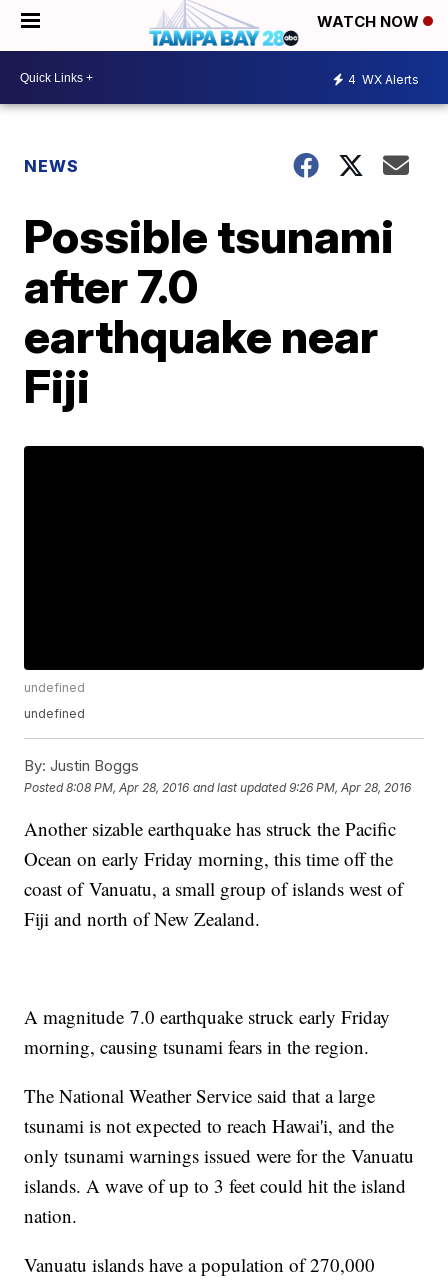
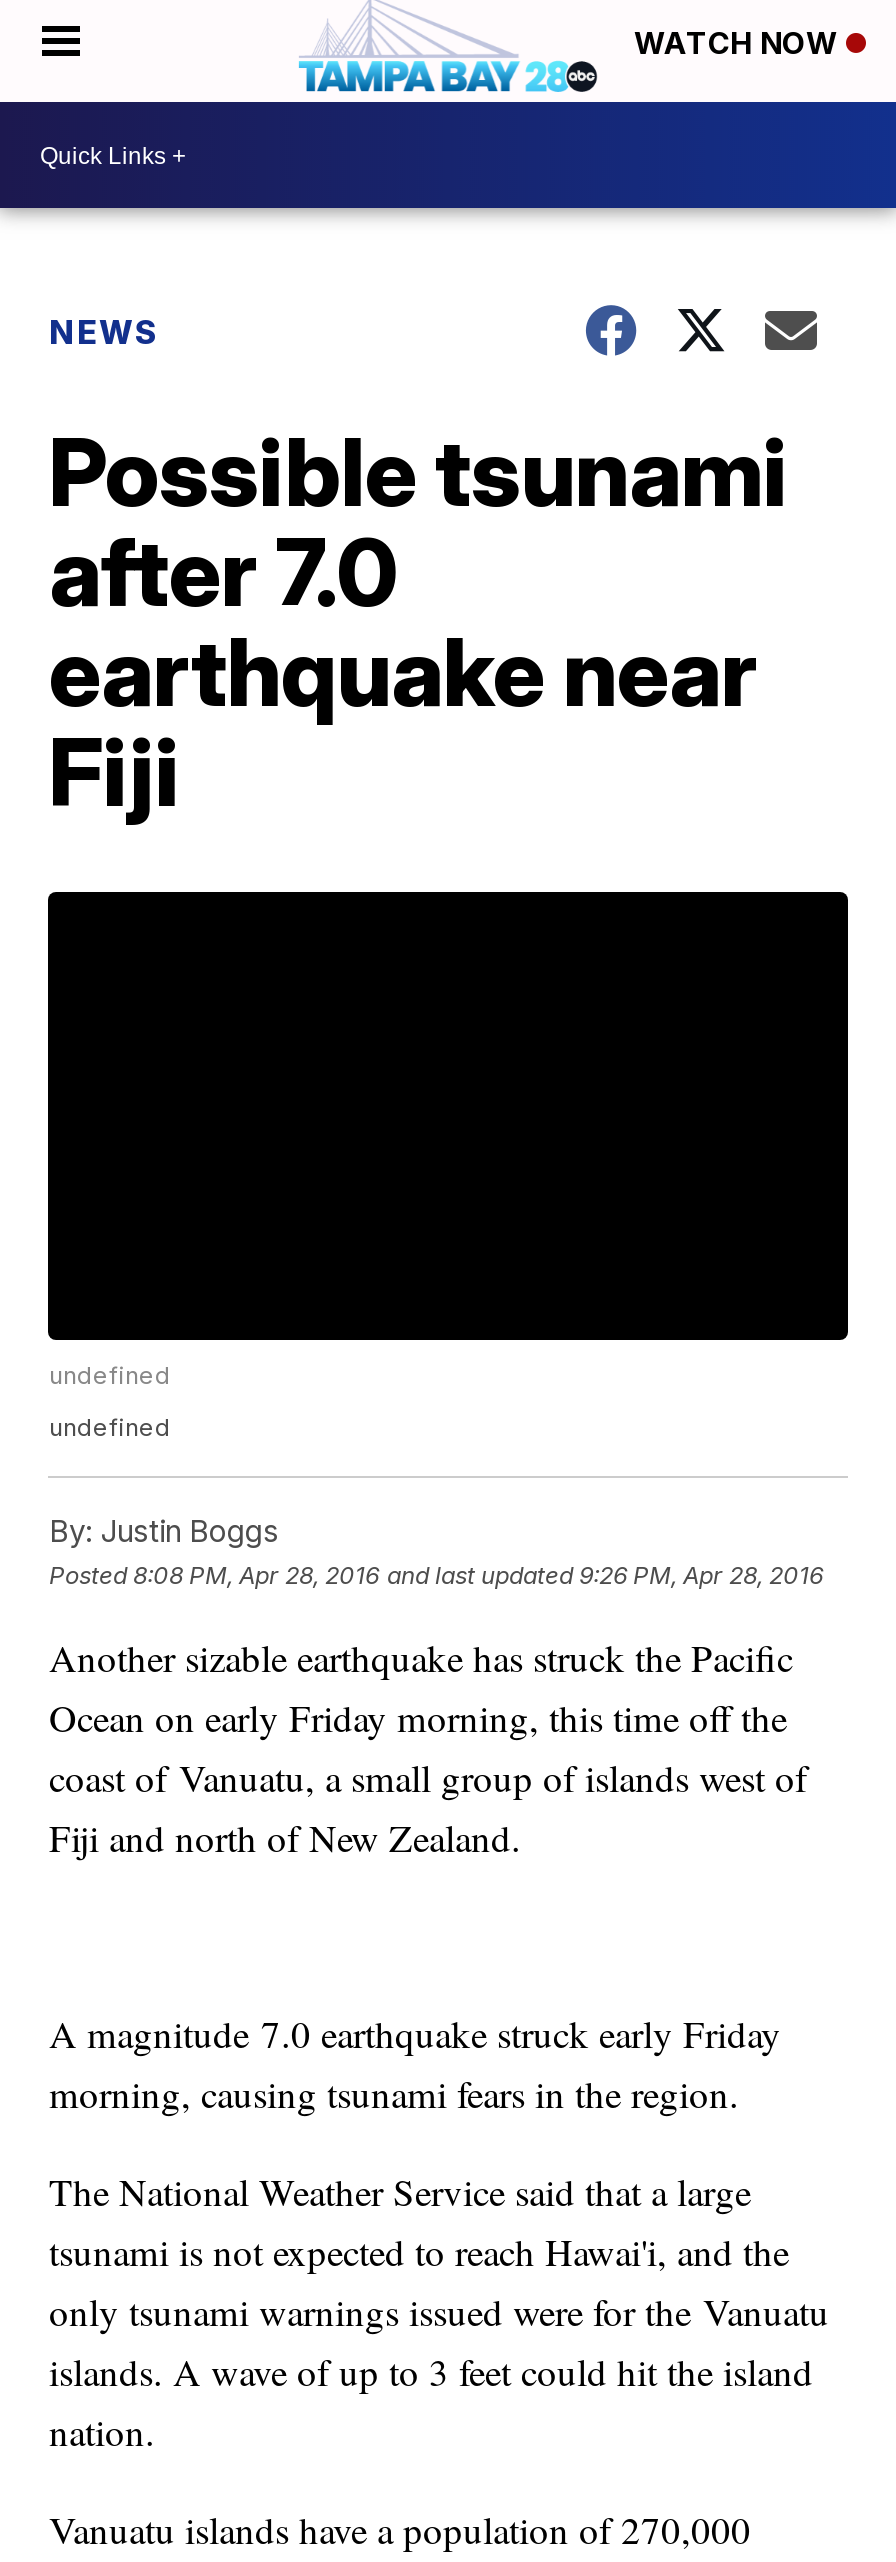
- 4 WX Alerts
